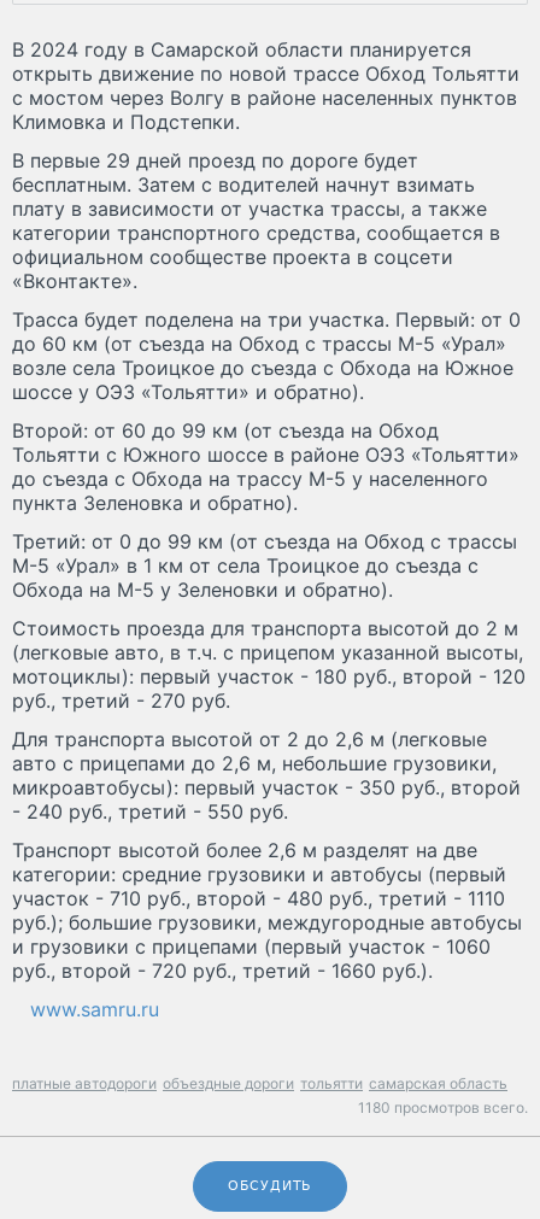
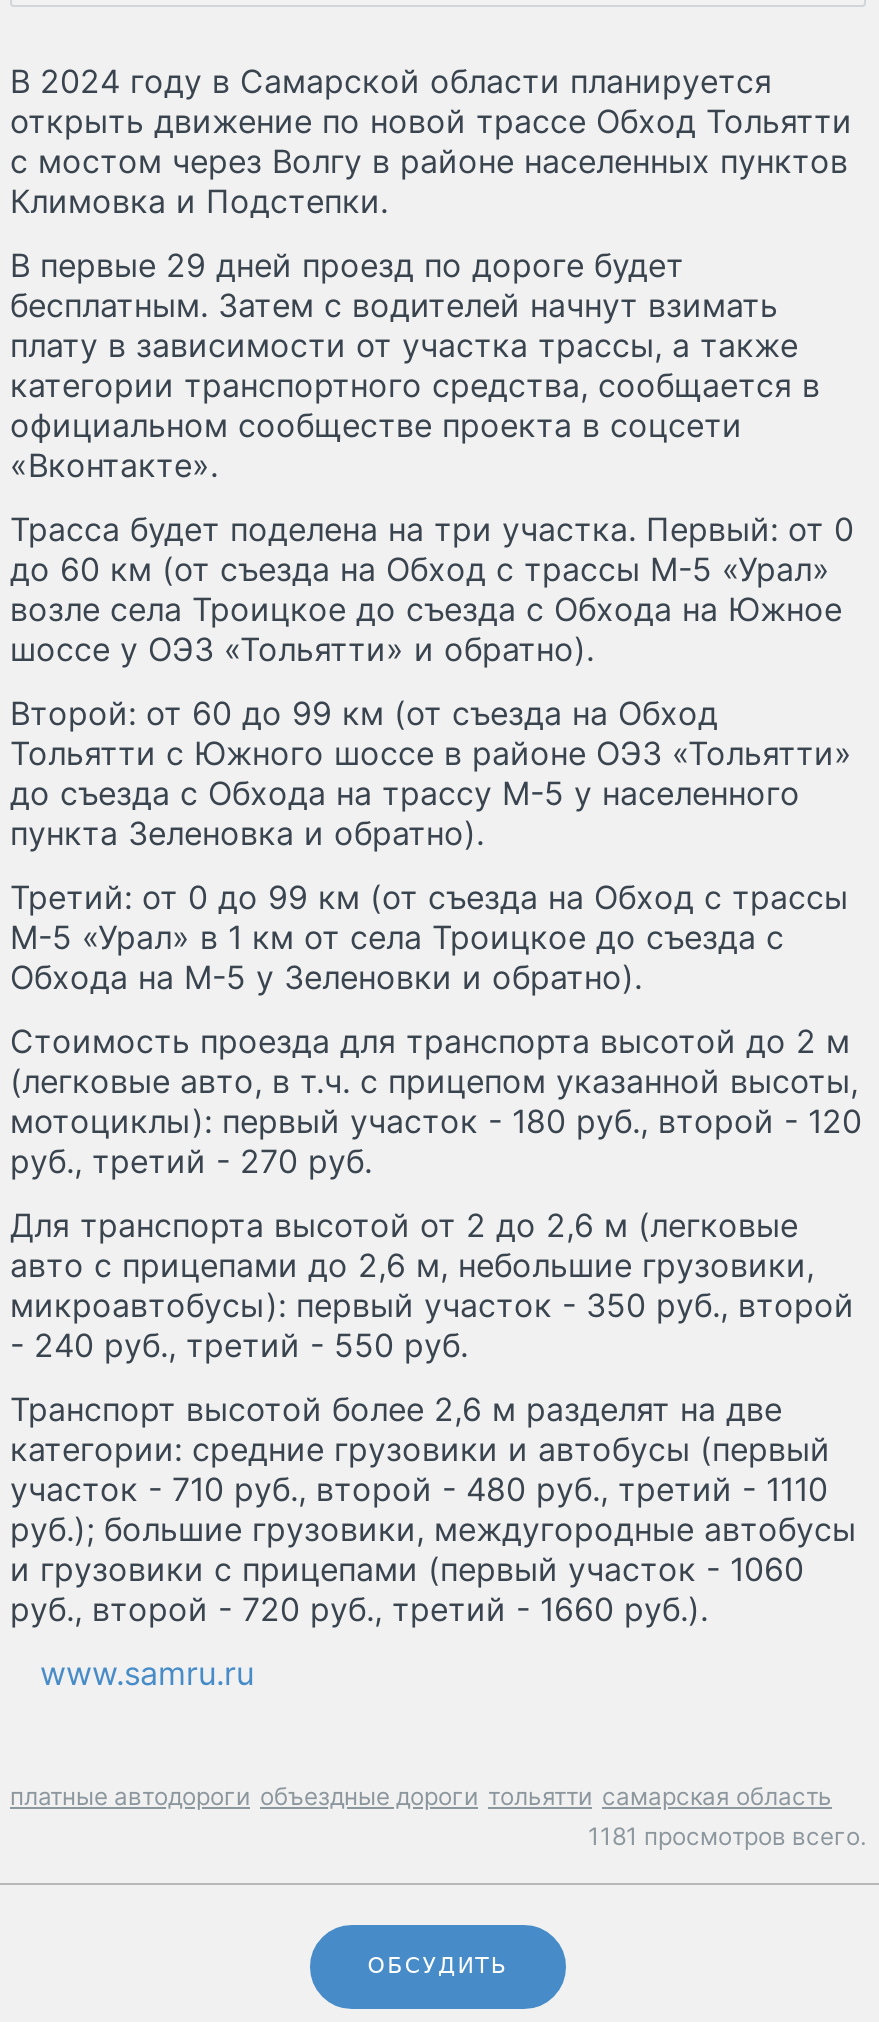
- 1180 просмотров всего.
+ 1181 просмотров всего.
